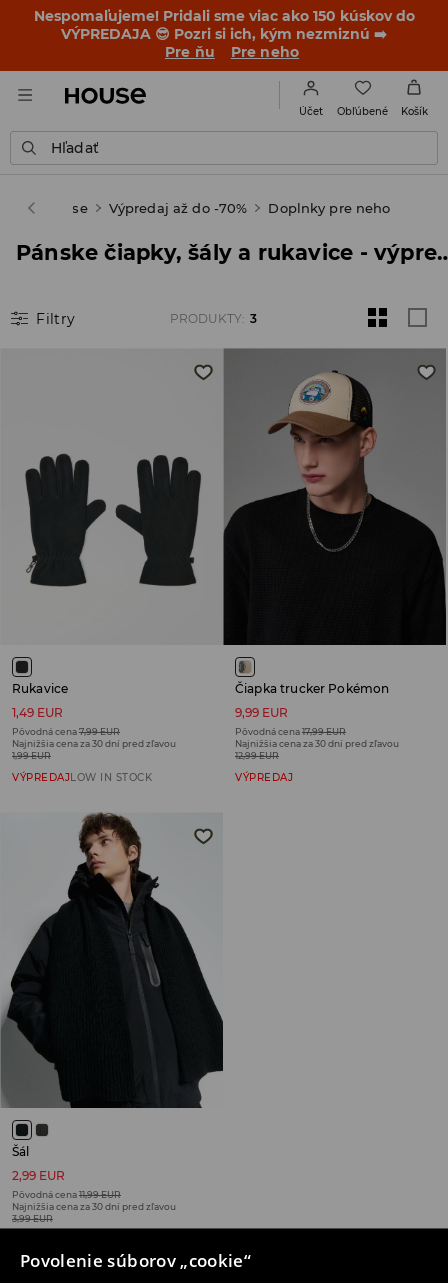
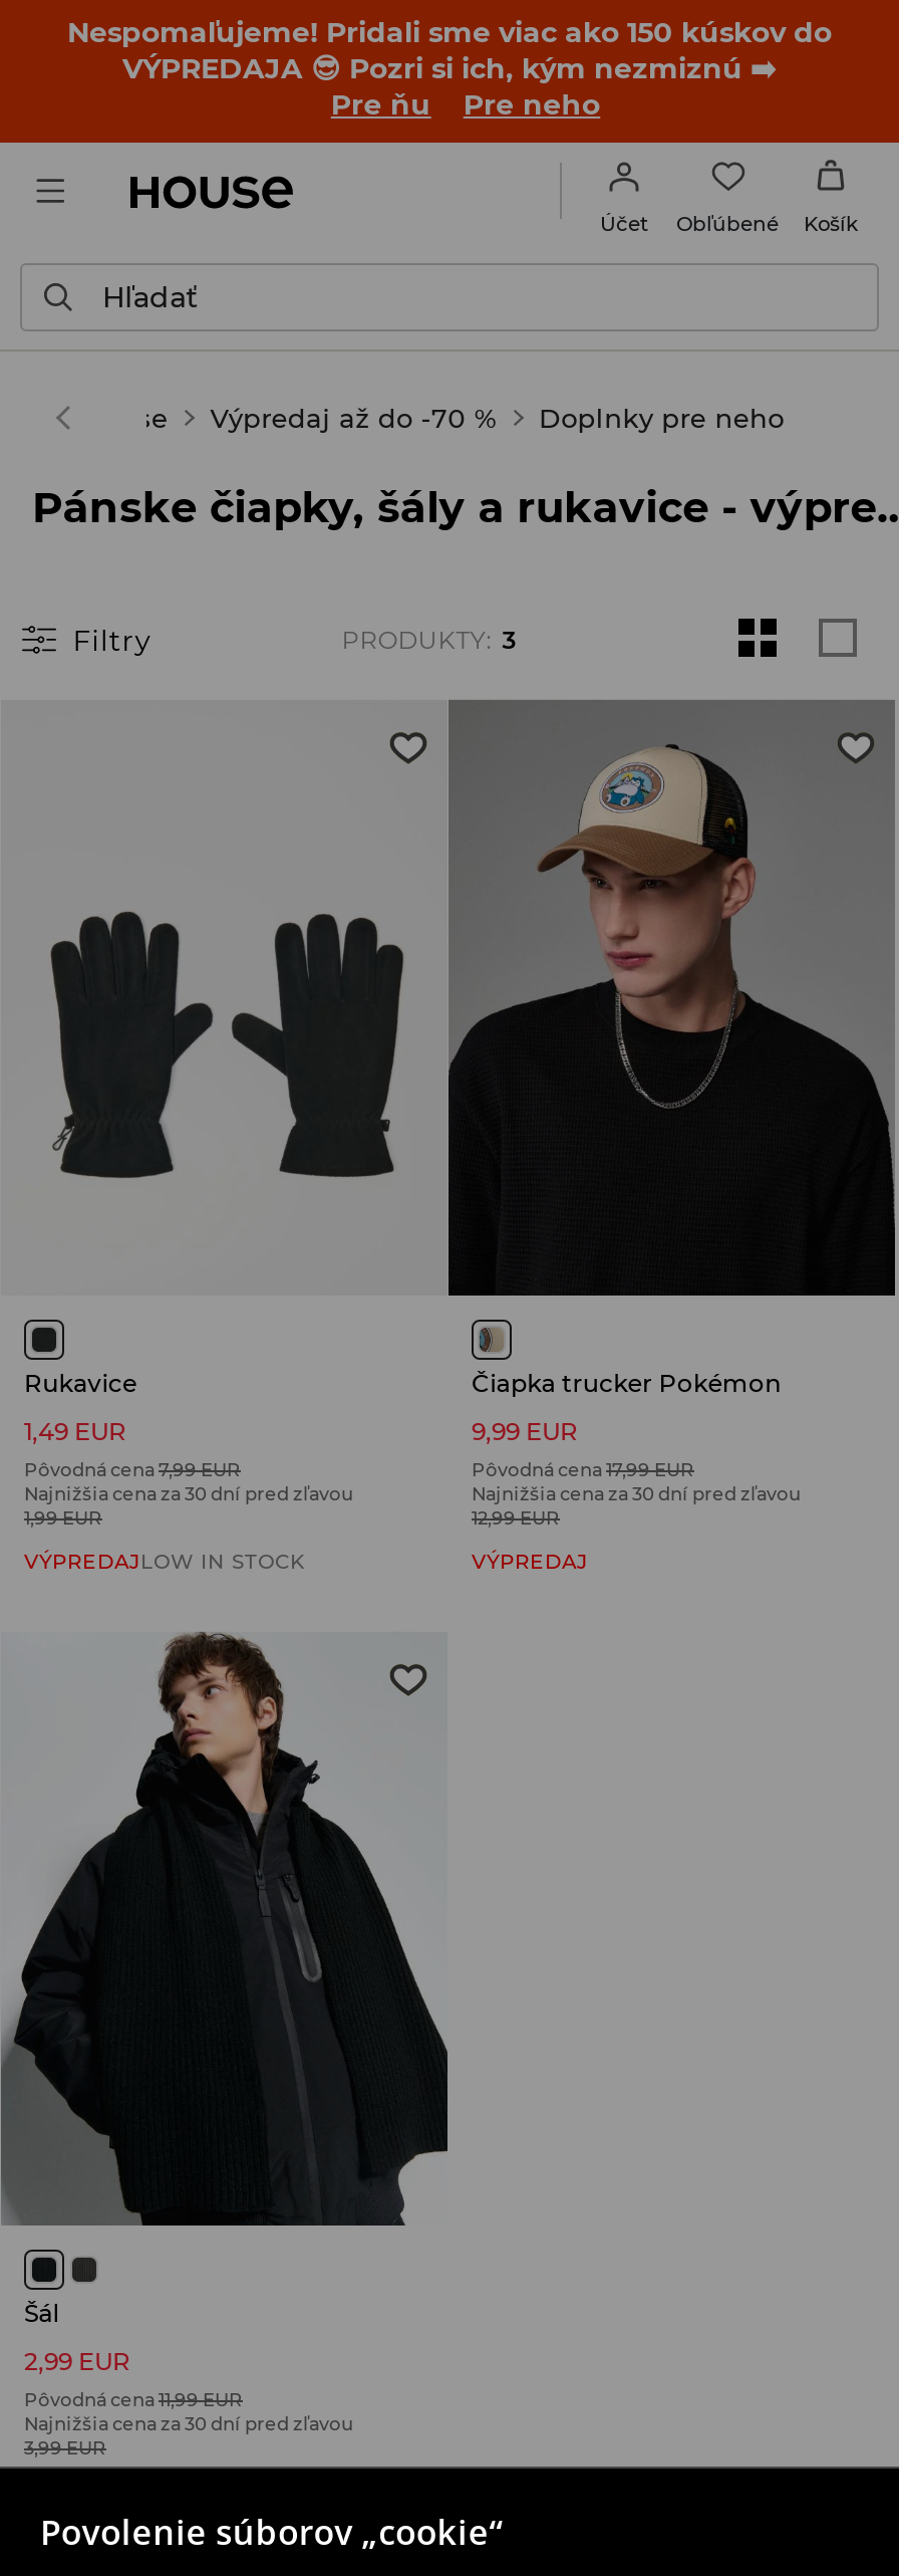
- Výpredaj až do -70%
+ Výpredaj až do -70 %
